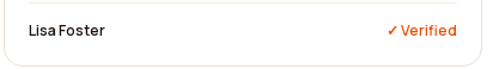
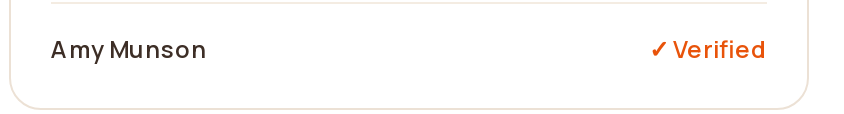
- Lisa Foster
+ Amy Munson
